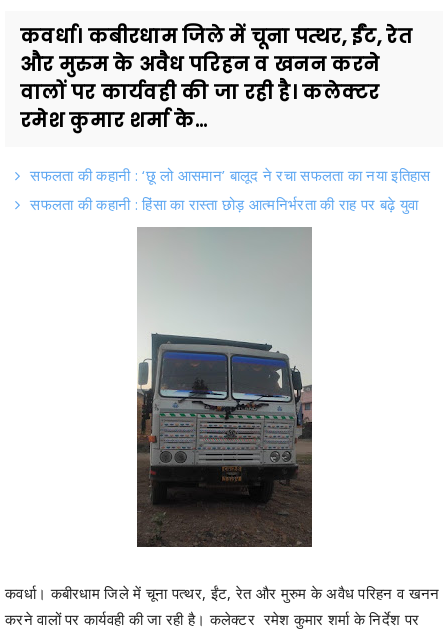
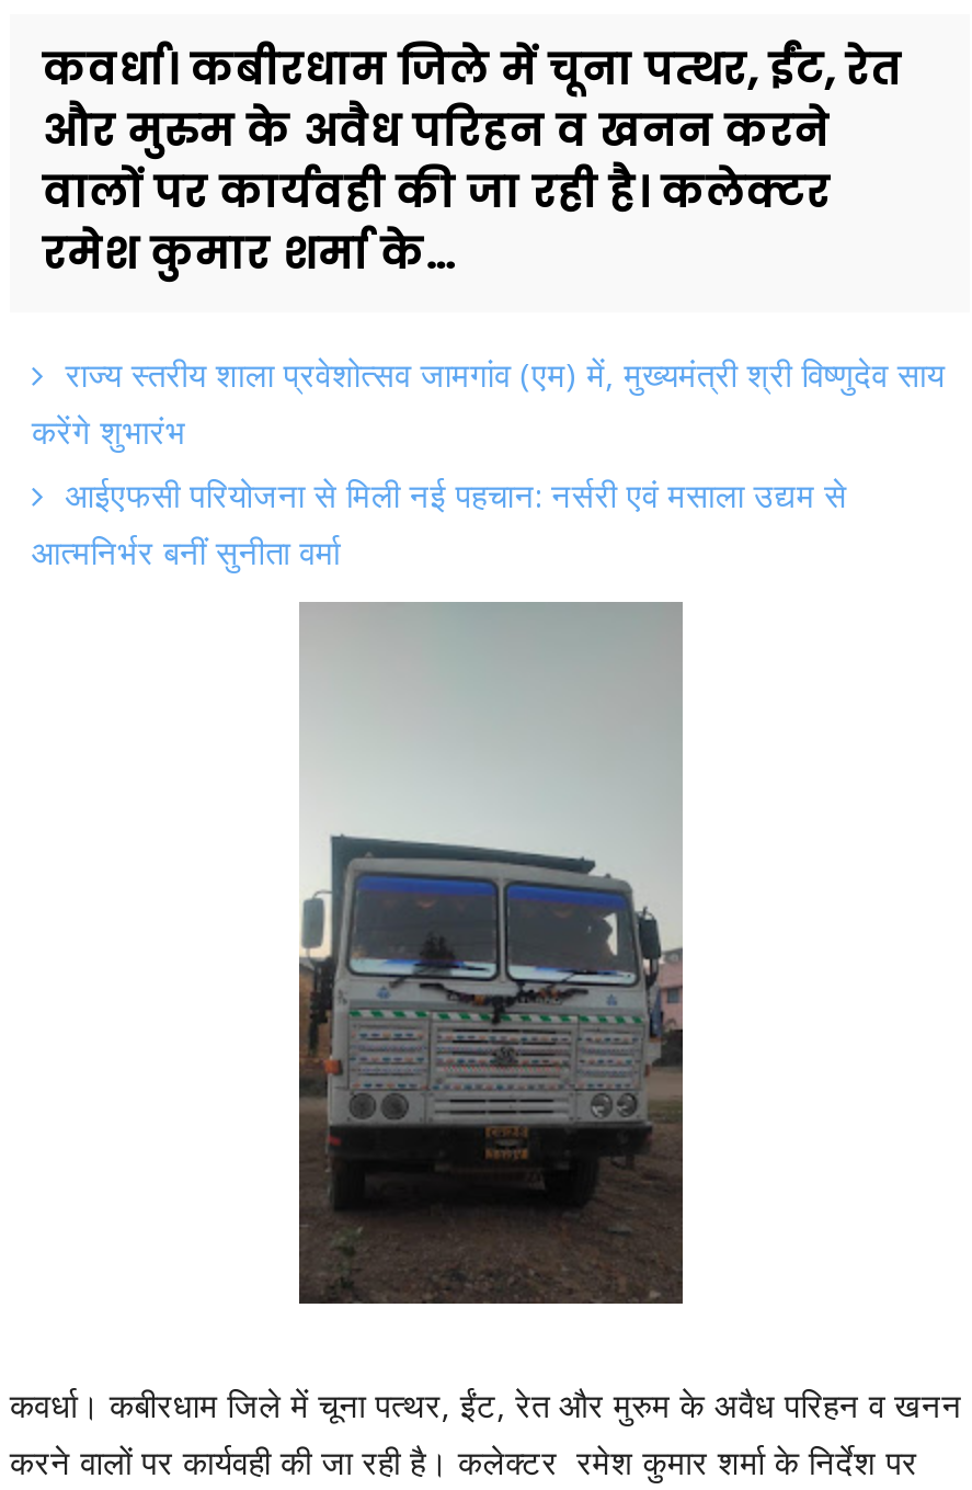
- सफलता की कहानी : ‘छू लो आसमान’ बालूद ने रचा सफलता का नया इतिहास
- सफलता की कहानी : हिंसा का रास्ता छोड़ आत्मनिर्भरता की राह पर बढ़े युवा
+ राज्य स्तरीय शाला प्रवेशोत्सव जामगांव (एम) में, मुख्यमंत्री श्री विष्णुदेव साय
+ करेंगे शुभारंभ
+ आईएफसी परियोजना से मिली नई पहचान: नर्सरी एवं मसाला उद्यम से
+ आत्मनिर्भर बनीं सुनीता वर्मा
